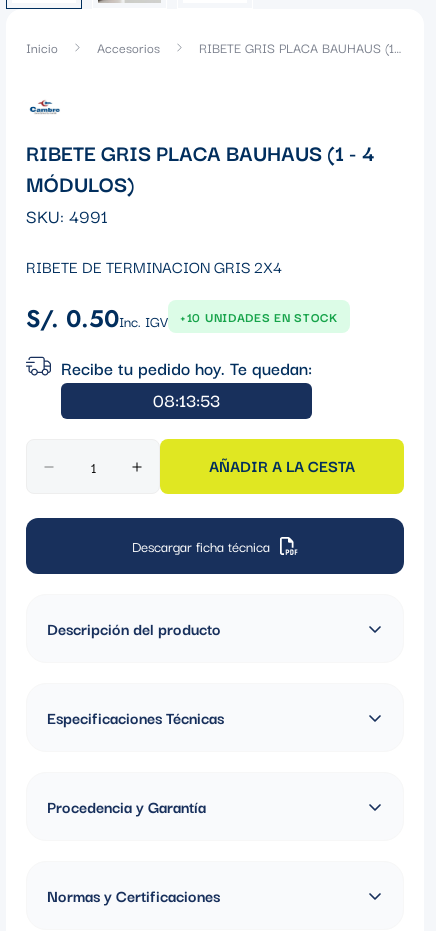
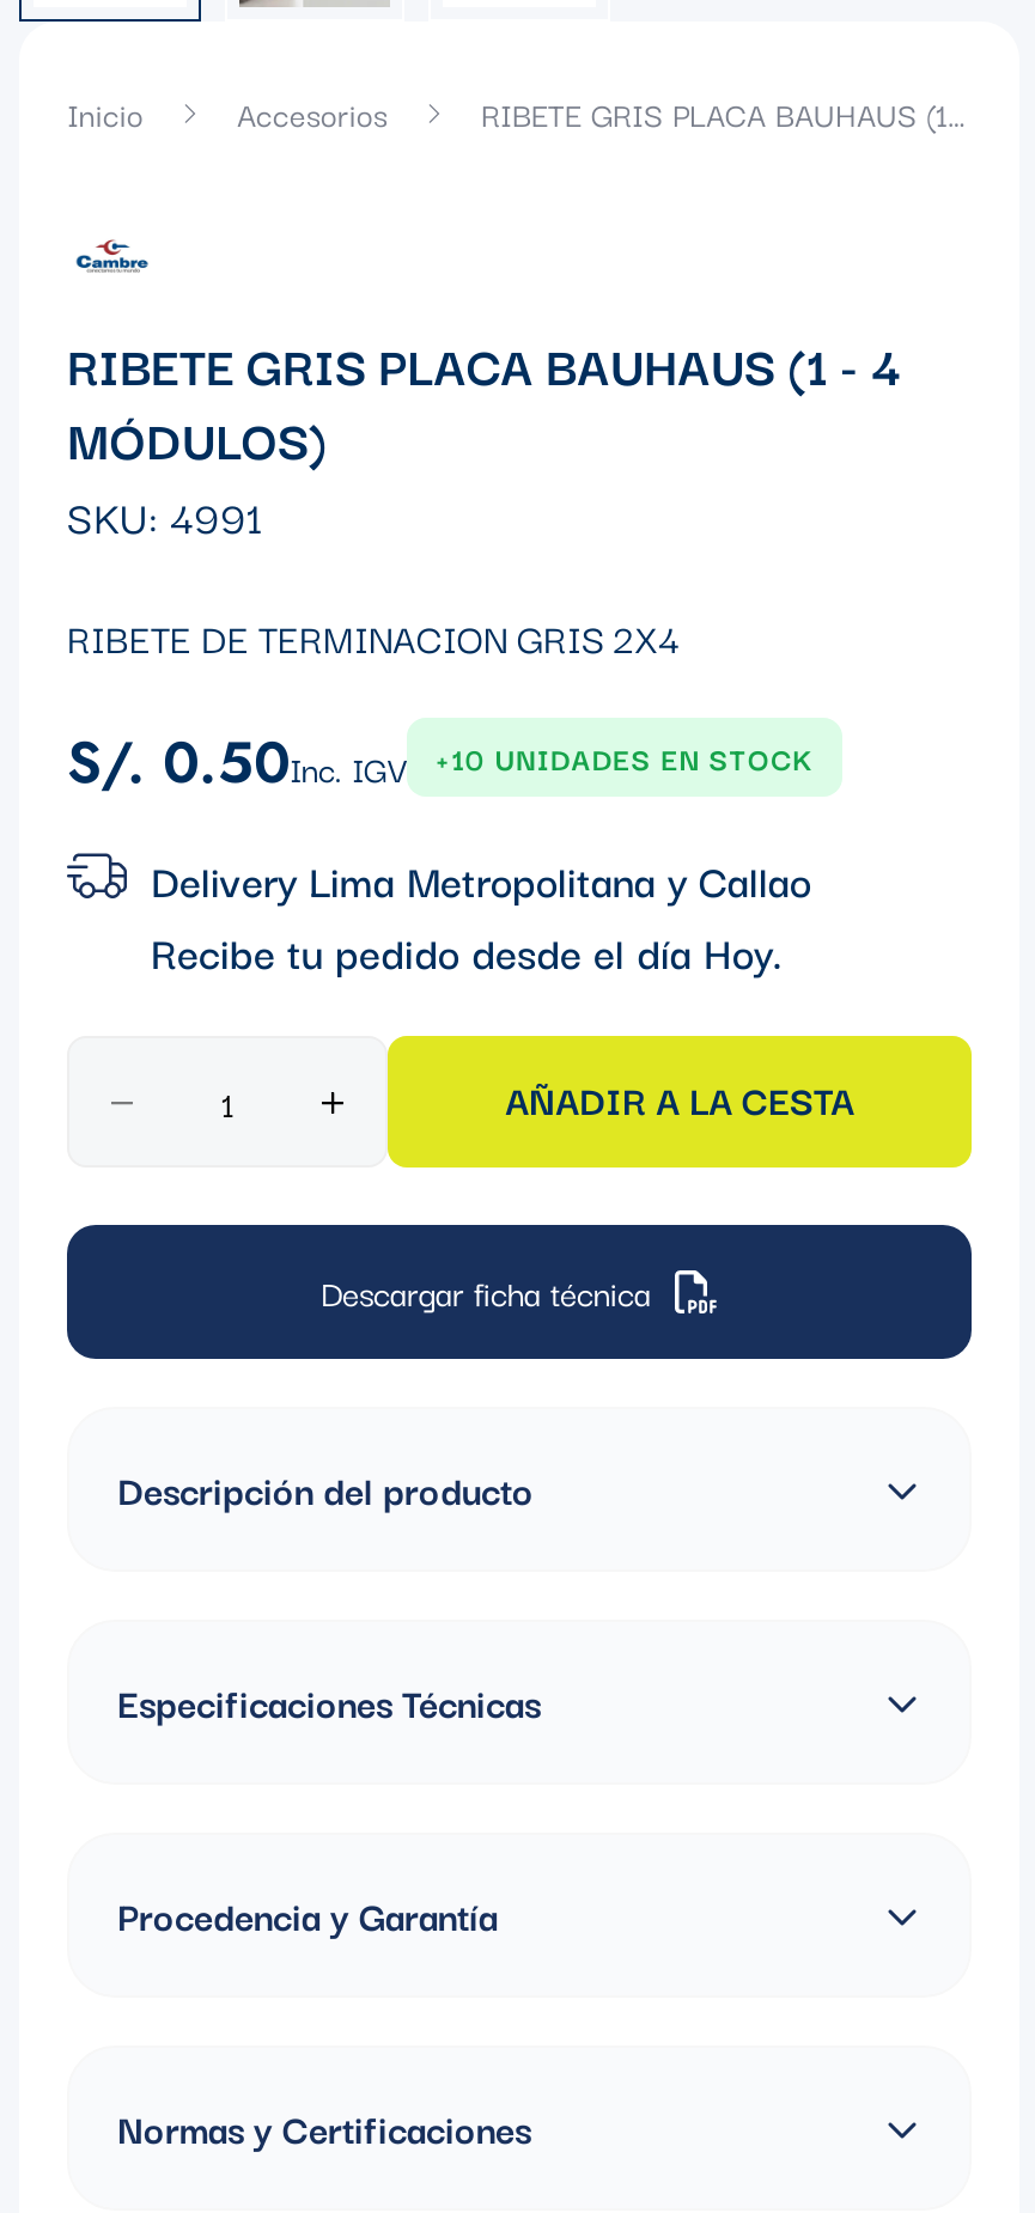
- Recibe tu pedido hoy. Te quedan:
- 08:13:53
+ Delivery Lima Metropolitana y Callao
+ Recibe tu pedido desde el día Hoy.
